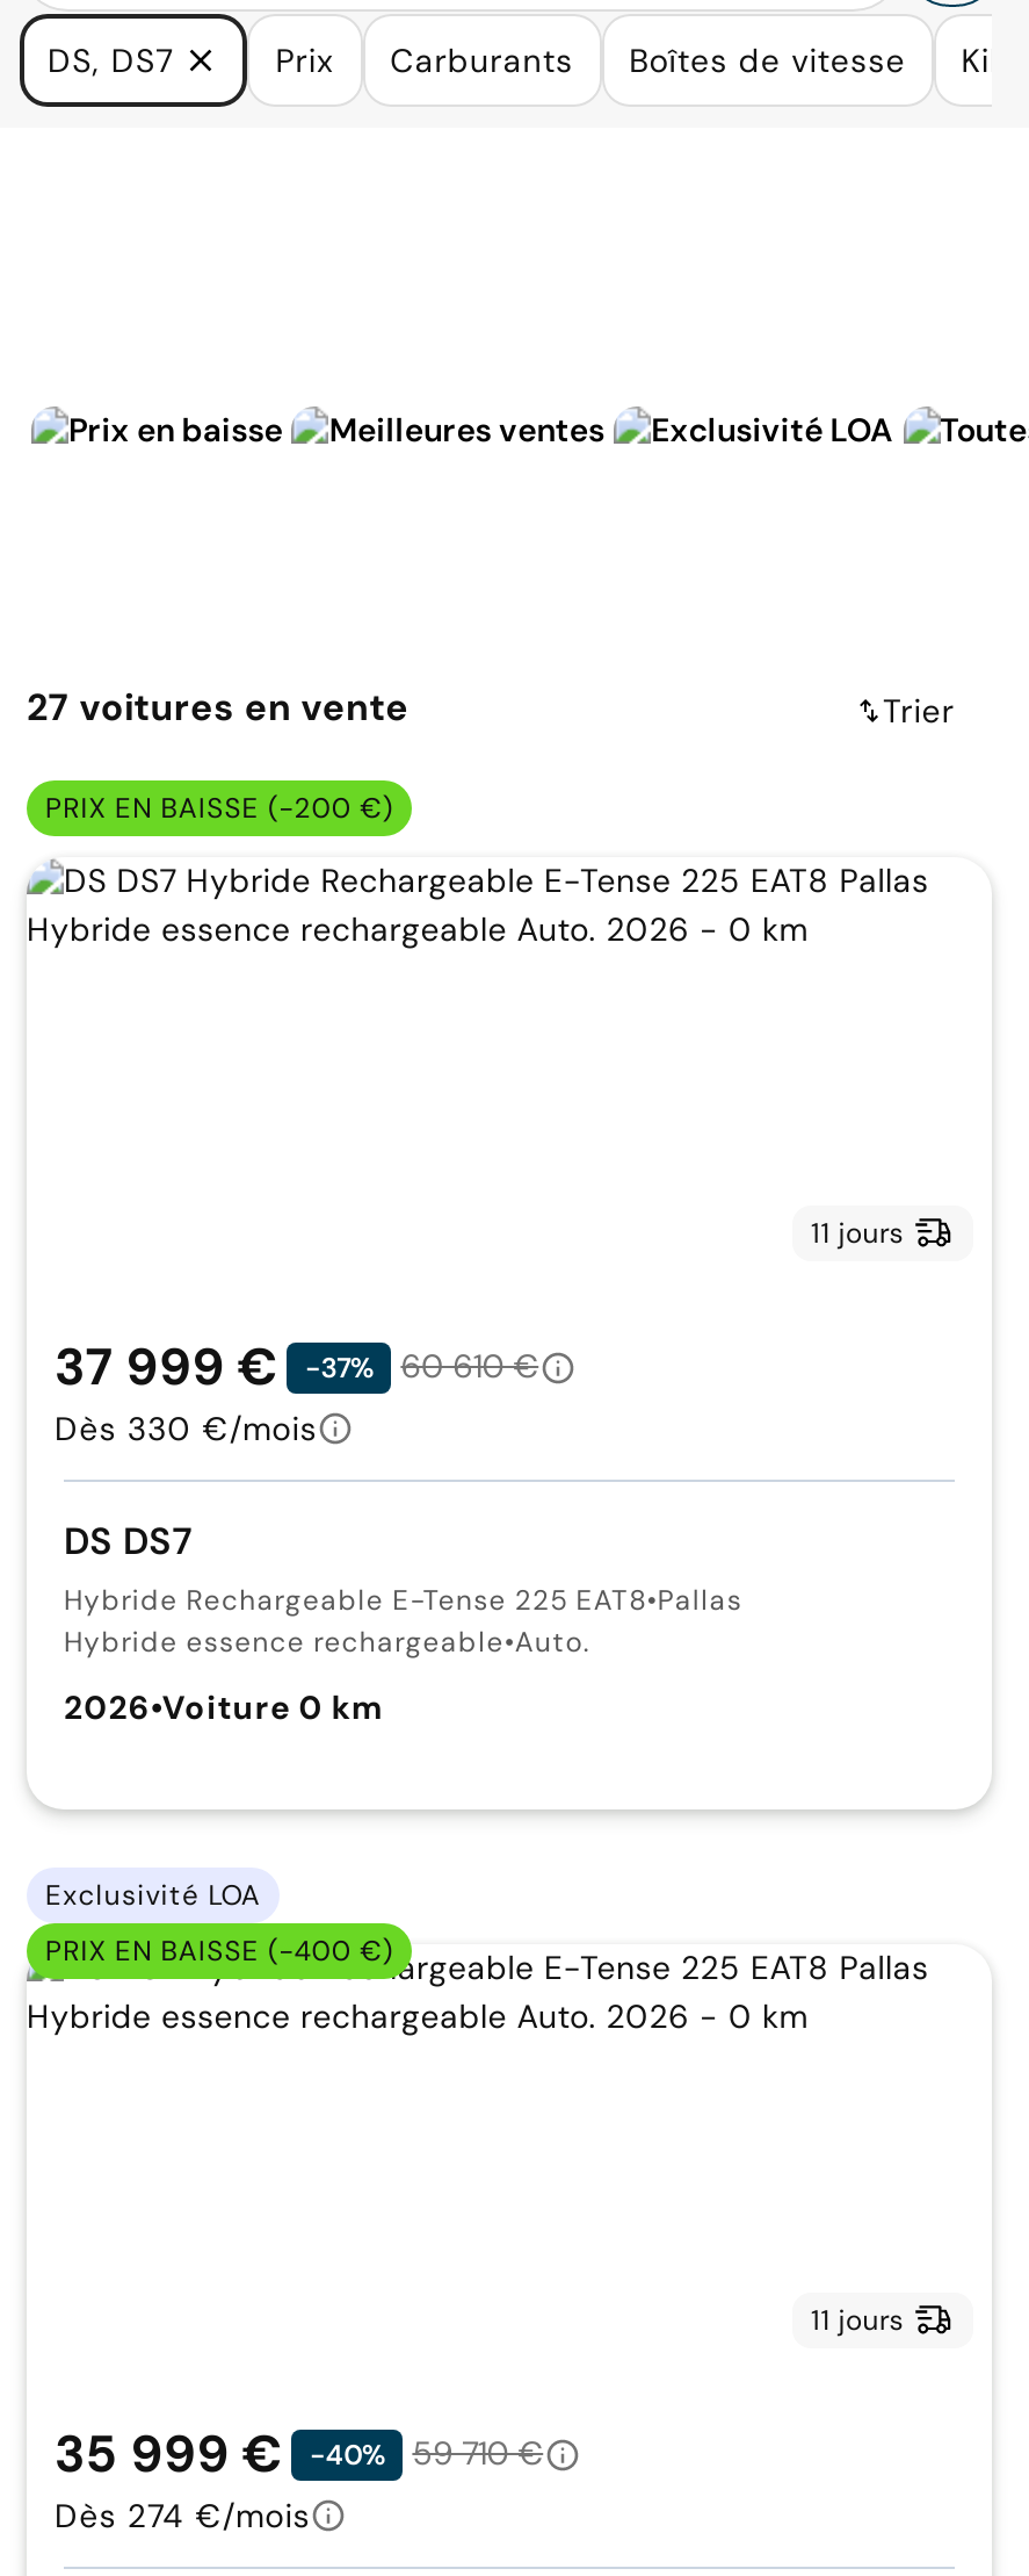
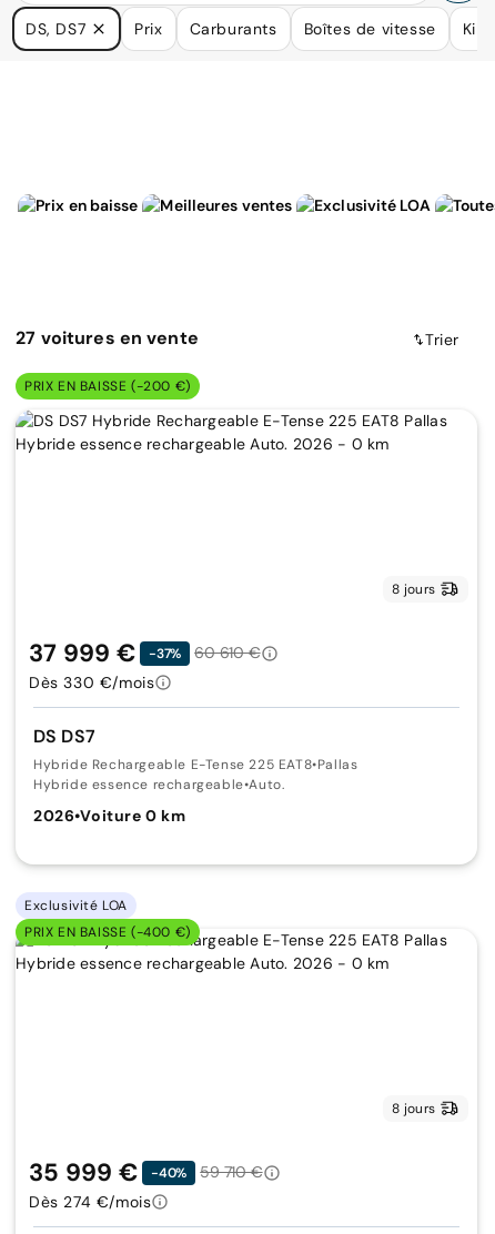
- 11 jours
+ 8 jours

- 11 jours
+ 8 jours
